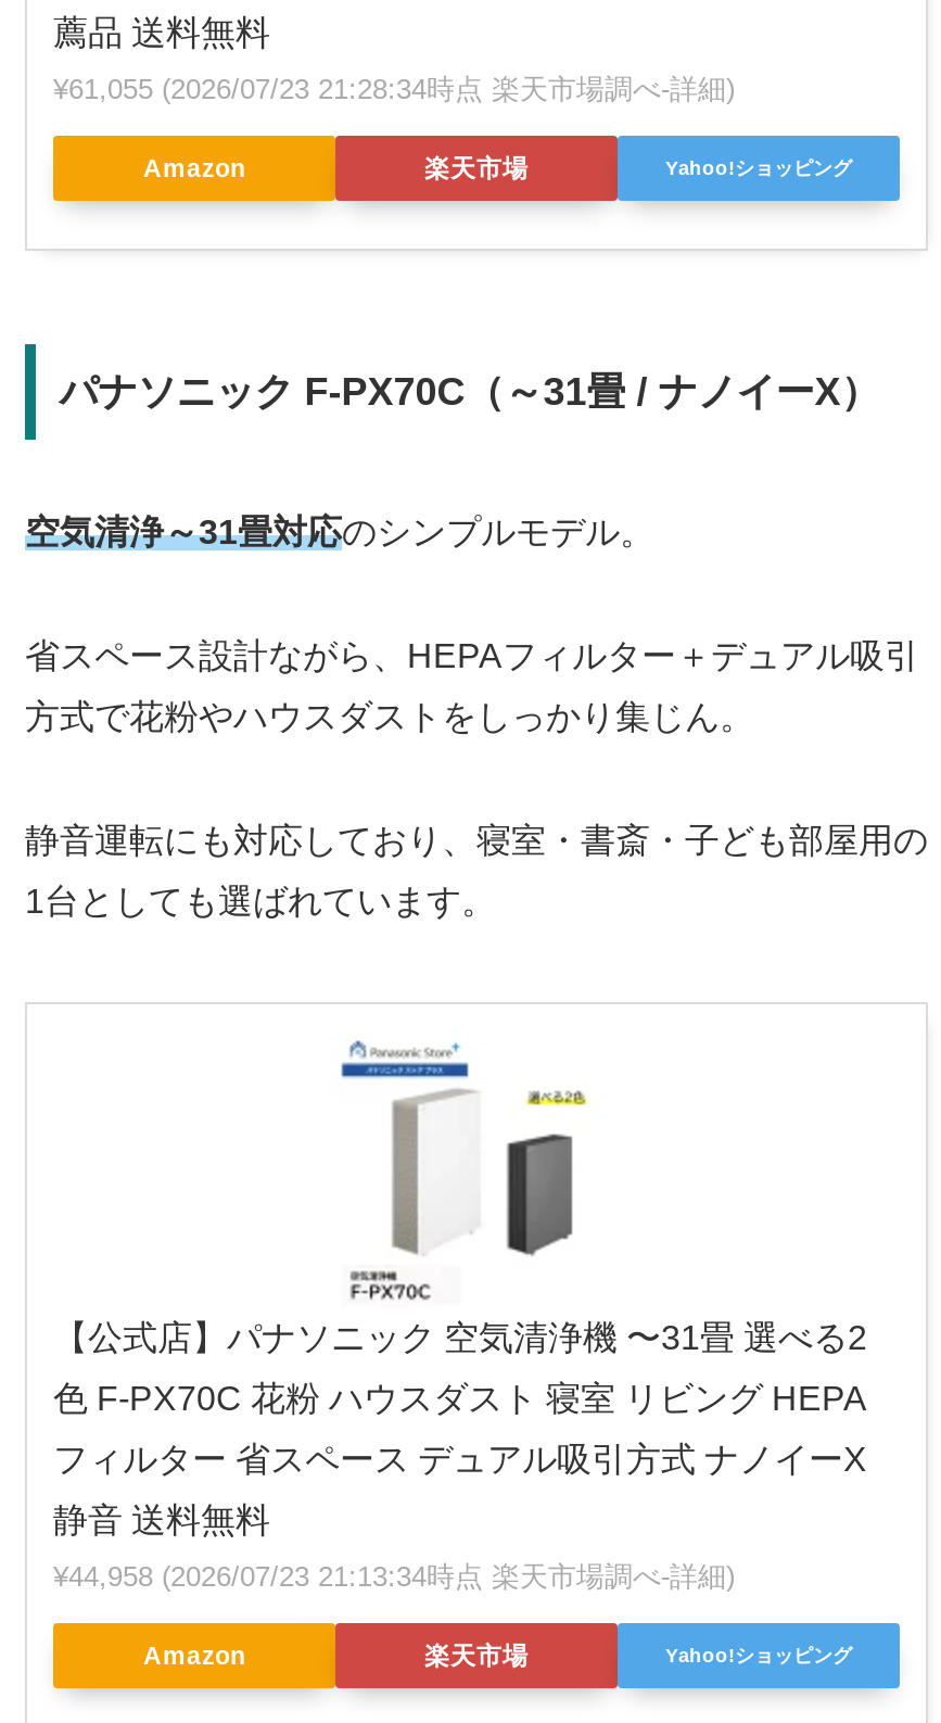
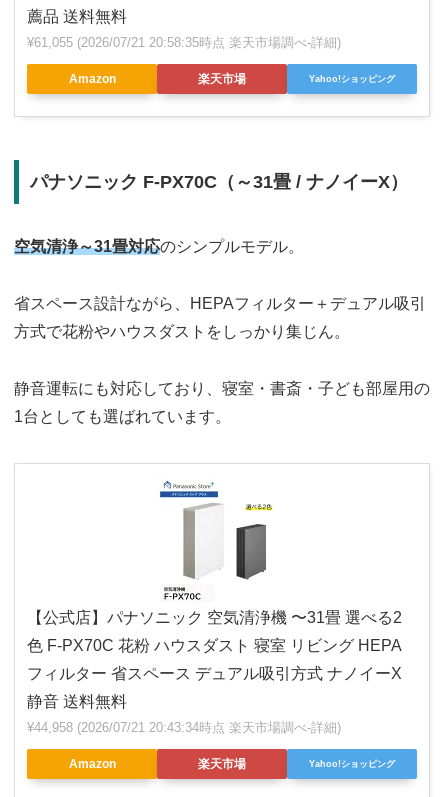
- ¥61,055 (2026/07/23 21:28:34時点 楽天市場調べ-詳細)
+ ¥61,055 (2026/07/21 20:58:35時点 楽天市場調べ-詳細)

- ¥44,958 (2026/07/23 21:13:34時点 楽天市場調べ-詳細)
+ ¥44,958 (2026/07/21 20:43:34時点 楽天市場調べ-詳細)
